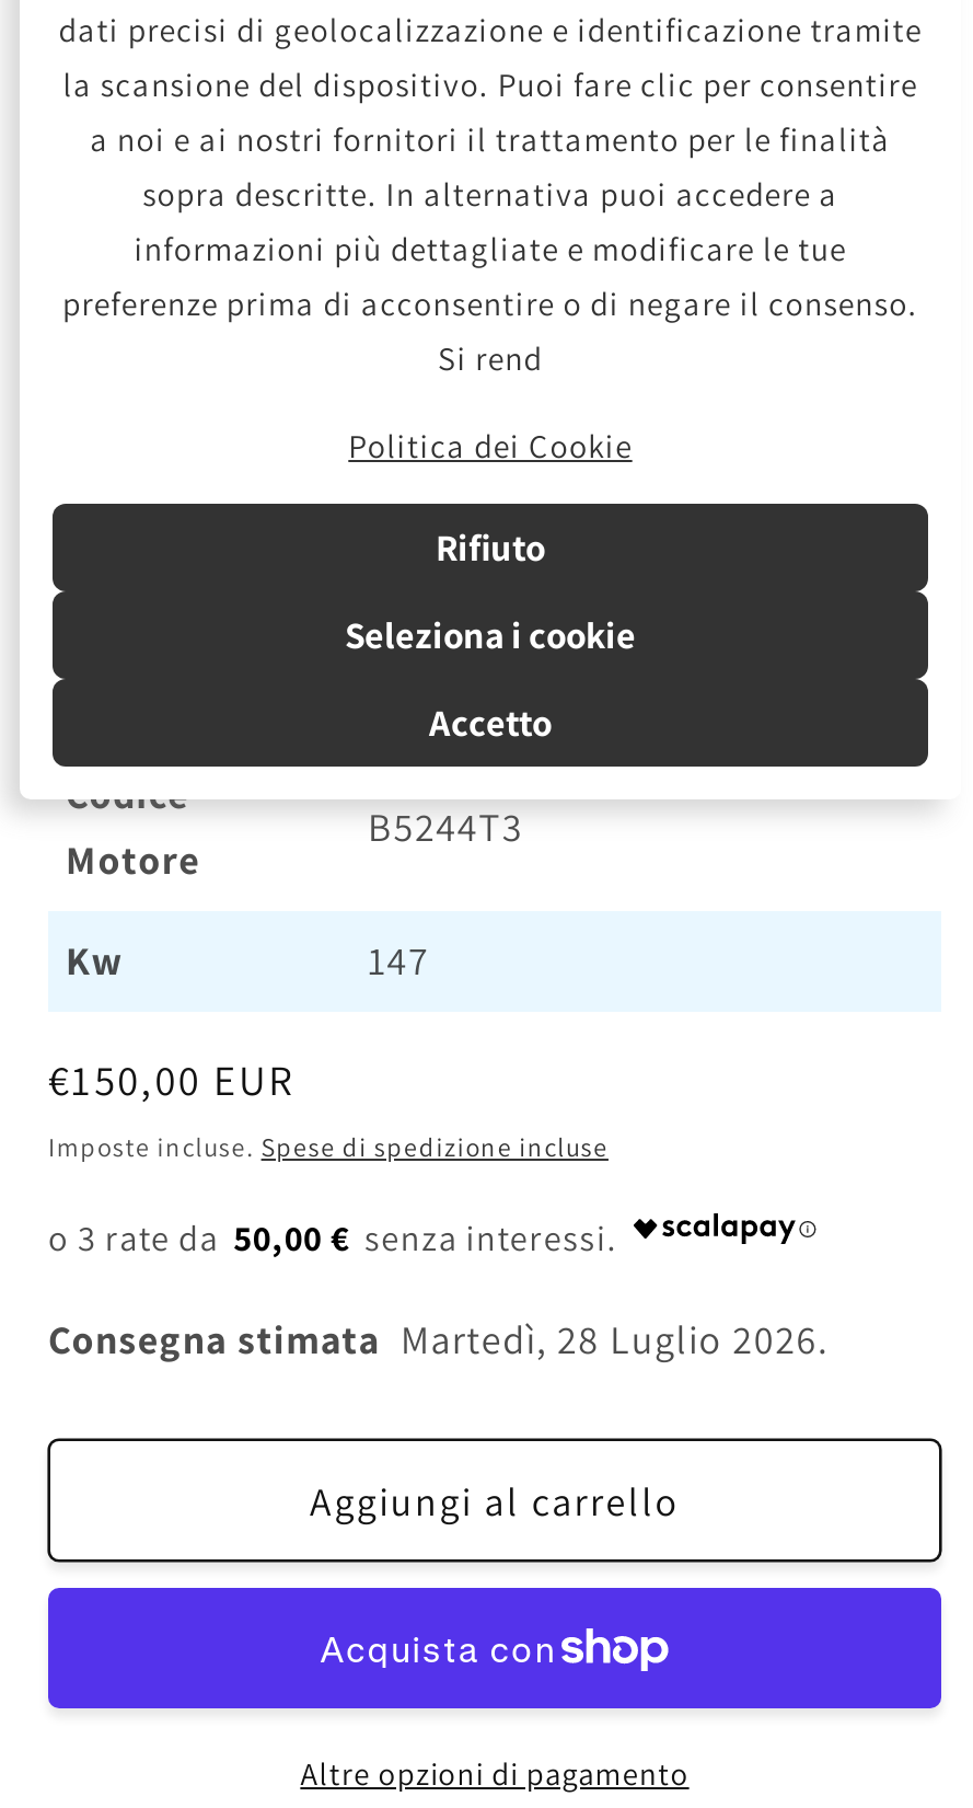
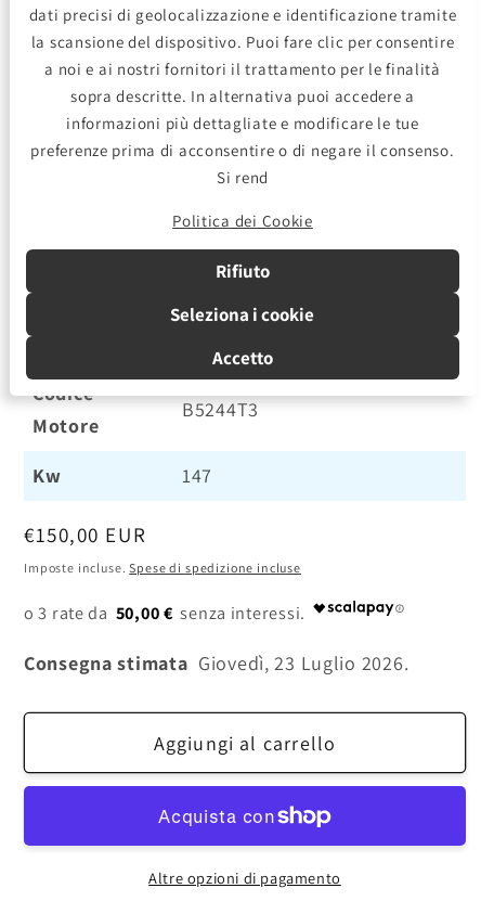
- Consegna stimata Martedì, 28 Luglio 2026.
+ Consegna stimata Giovedì, 23 Luglio 2026.
